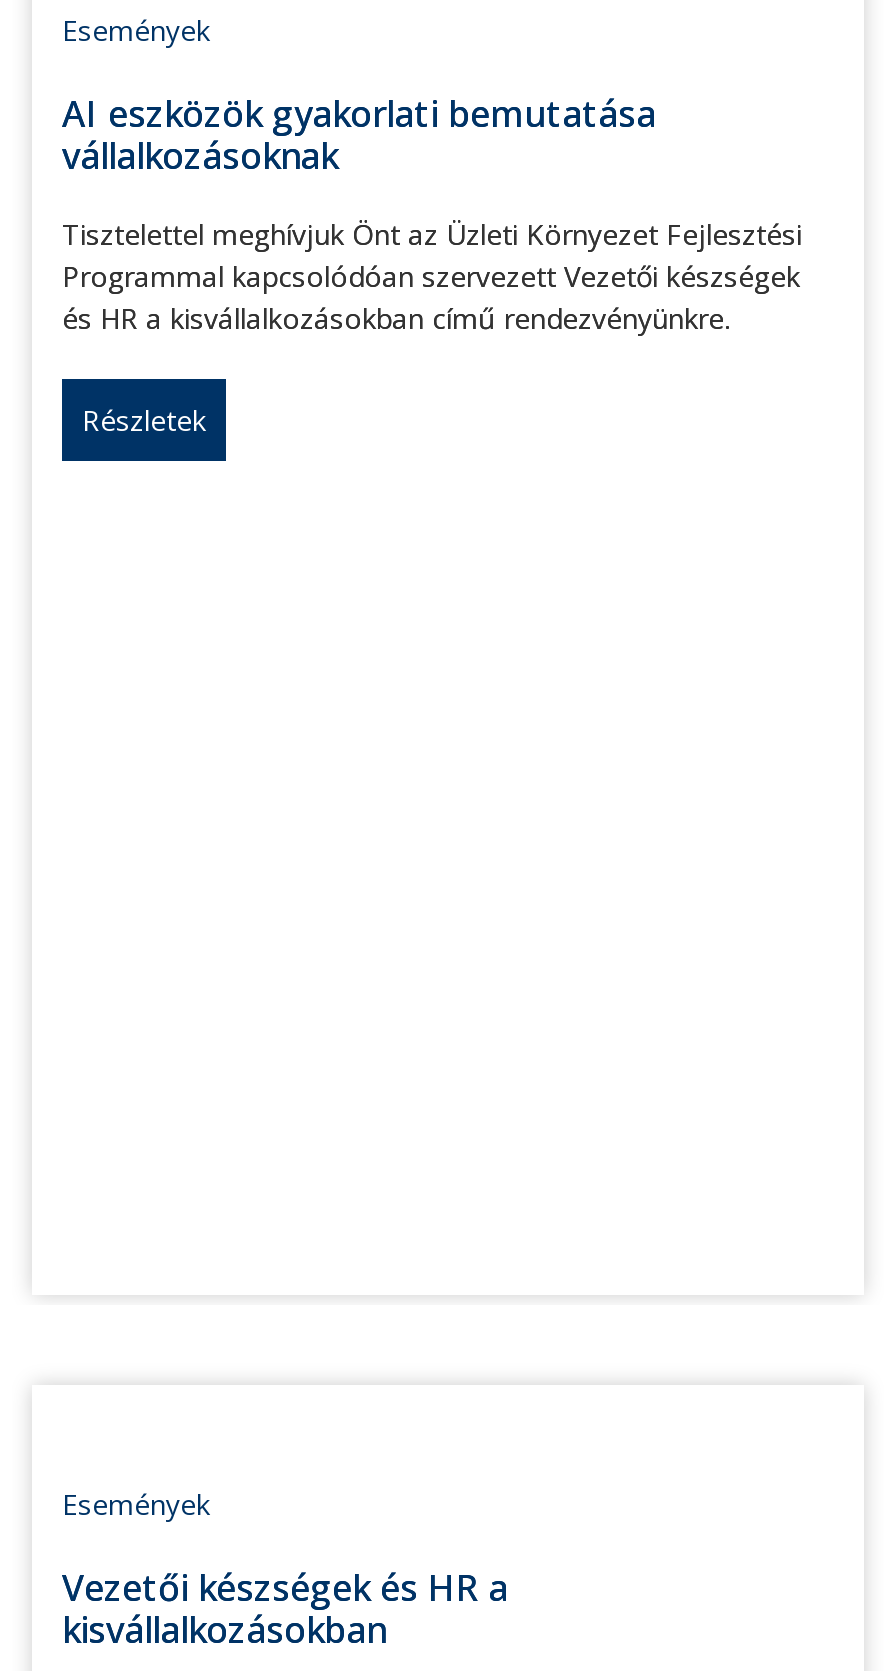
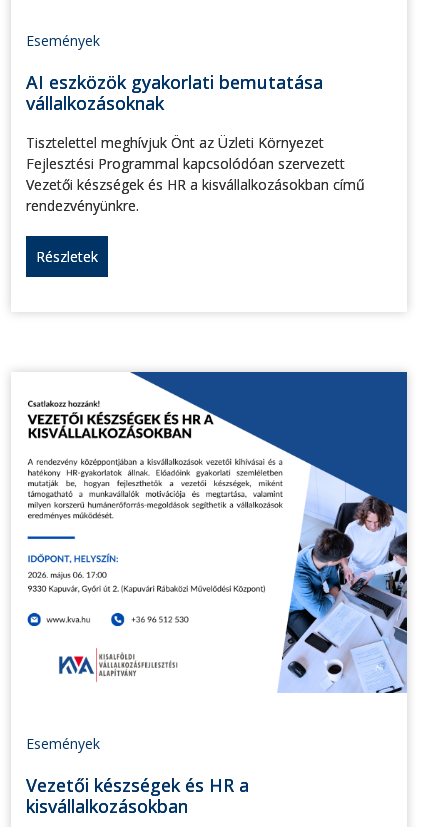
moved down: Részletek

+ [image]
